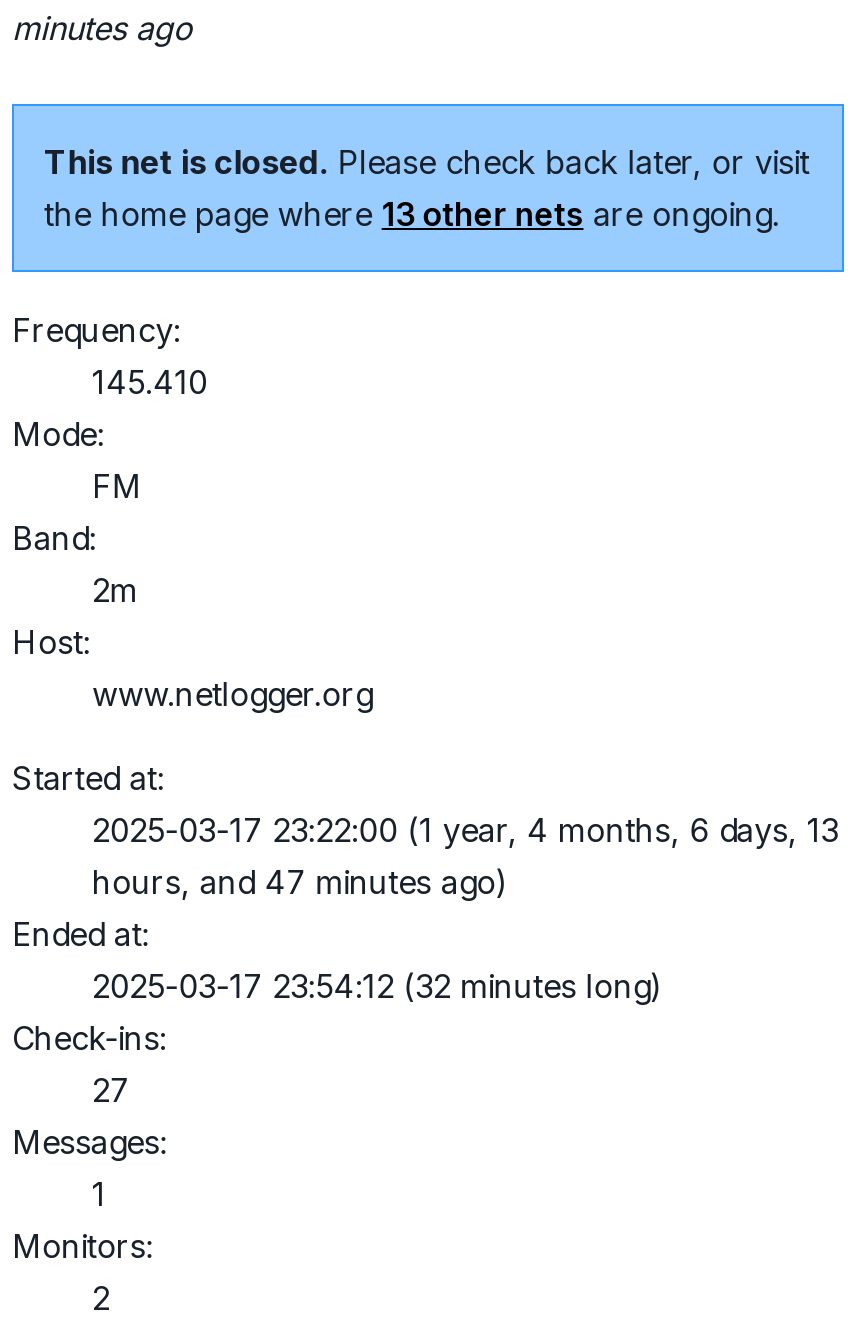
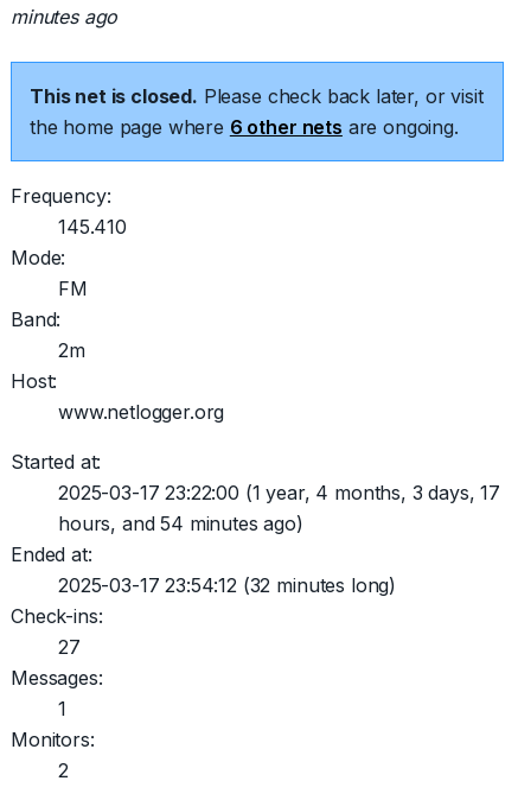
- the home page where 13 other nets are ongoing.
+ the home page where 6 other nets are ongoing.

- 2025-03-17 23:22:00 (1 year, 4 months, 6 days, 13
+ 2025-03-17 23:22:00 (1 year, 4 months, 3 days, 17

- hours, and 47 minutes ago)
+ hours, and 54 minutes ago)
